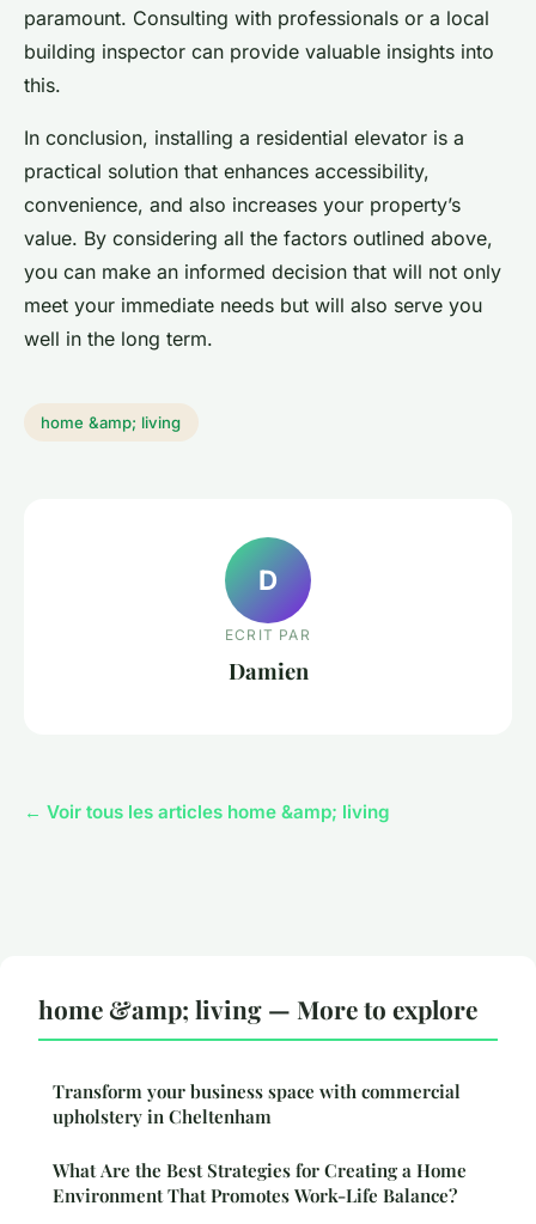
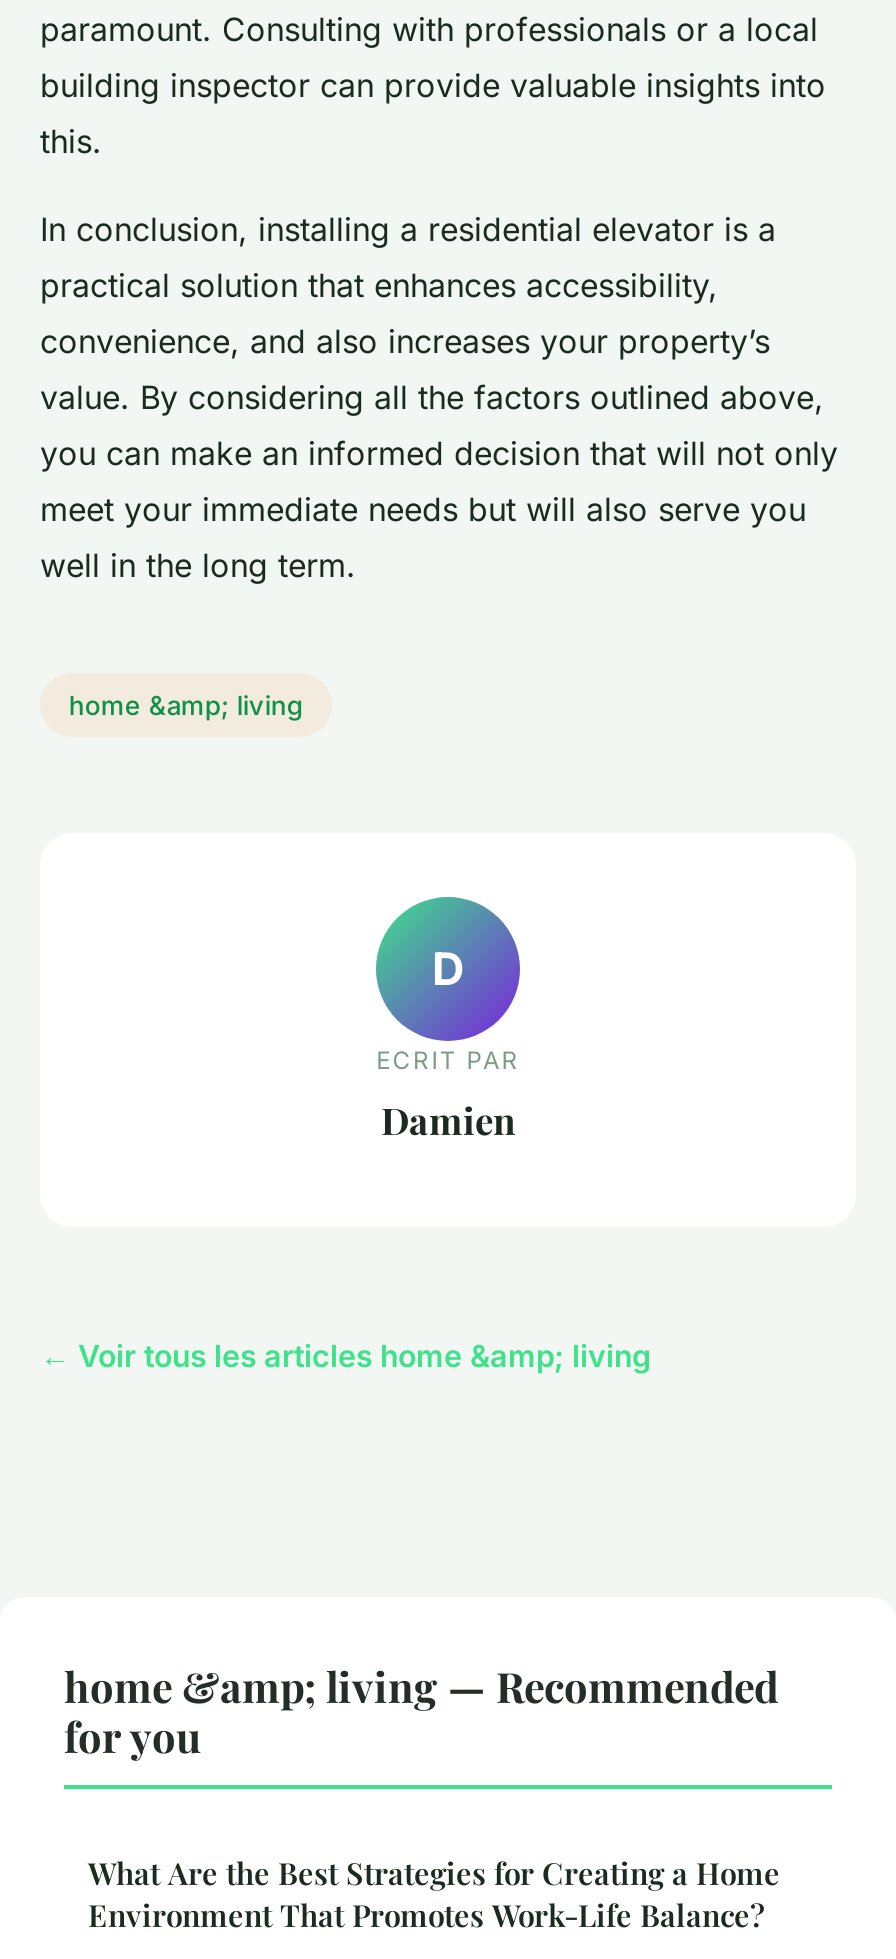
- home &amp; living — More to explore
- Transform your business space with commercial
- upholstery in Cheltenham
+ home &amp; living — Recommended
+ for you
